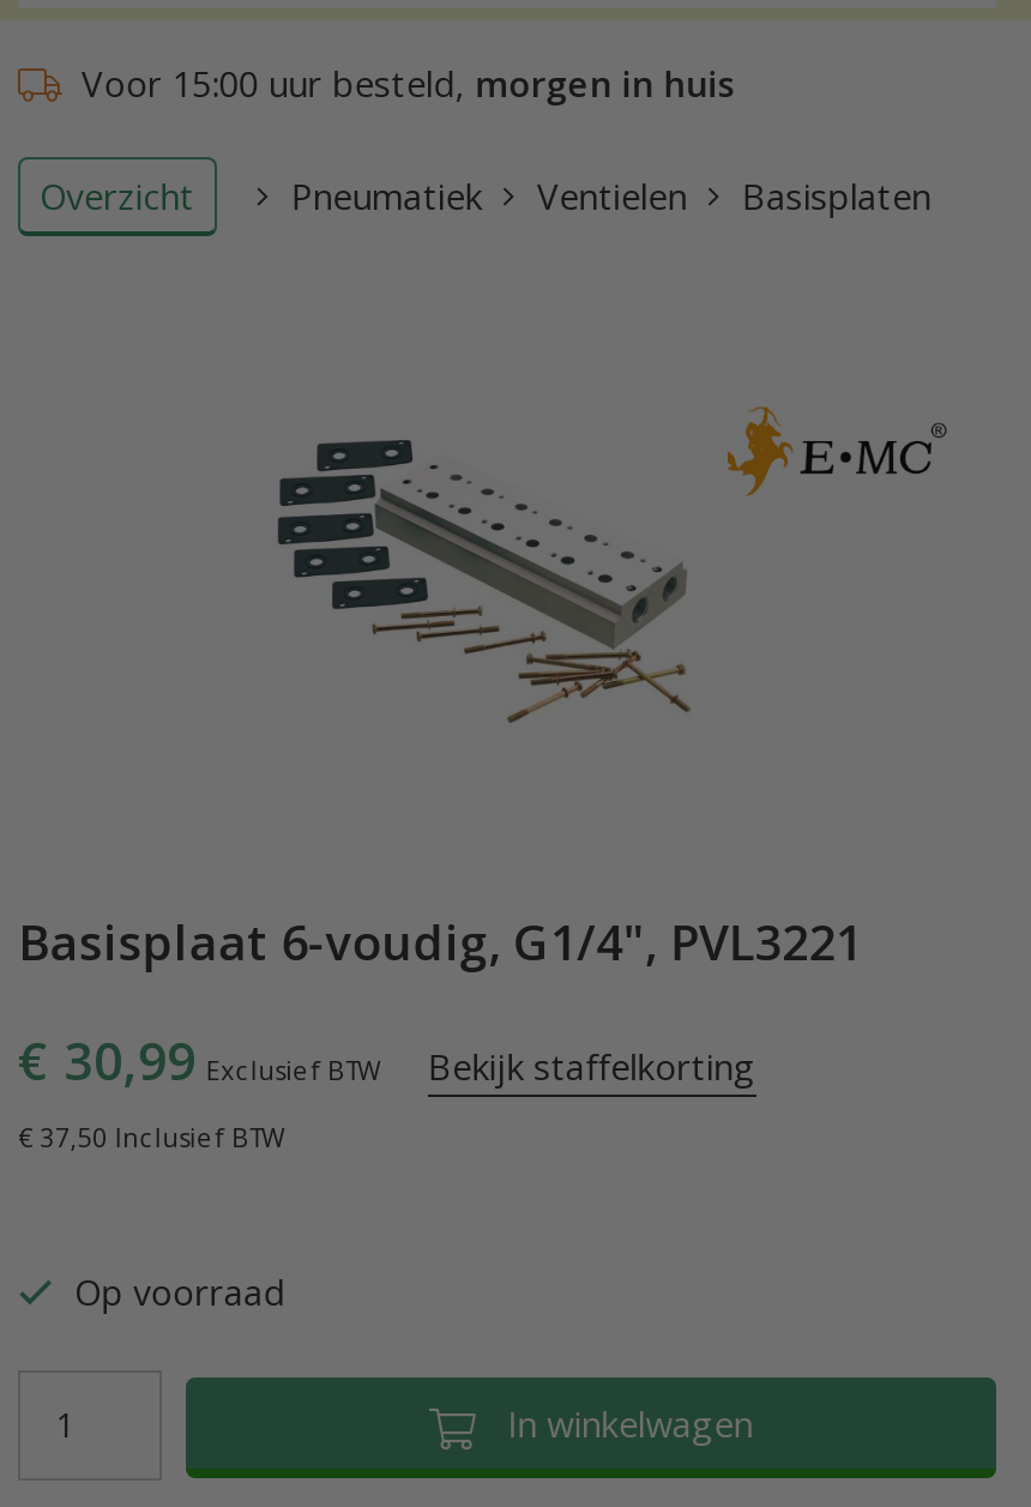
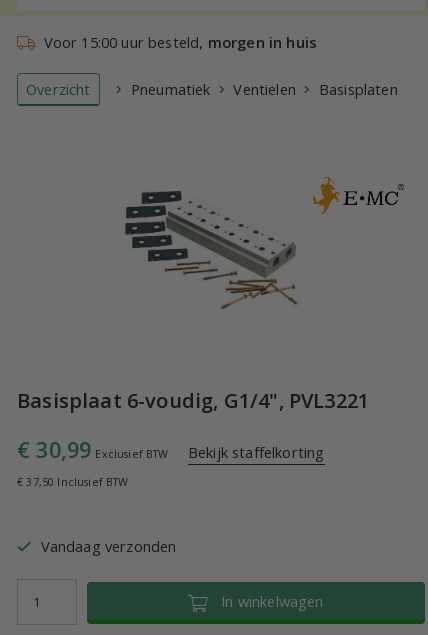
- Op voorraad
+ Vandaag verzonden
